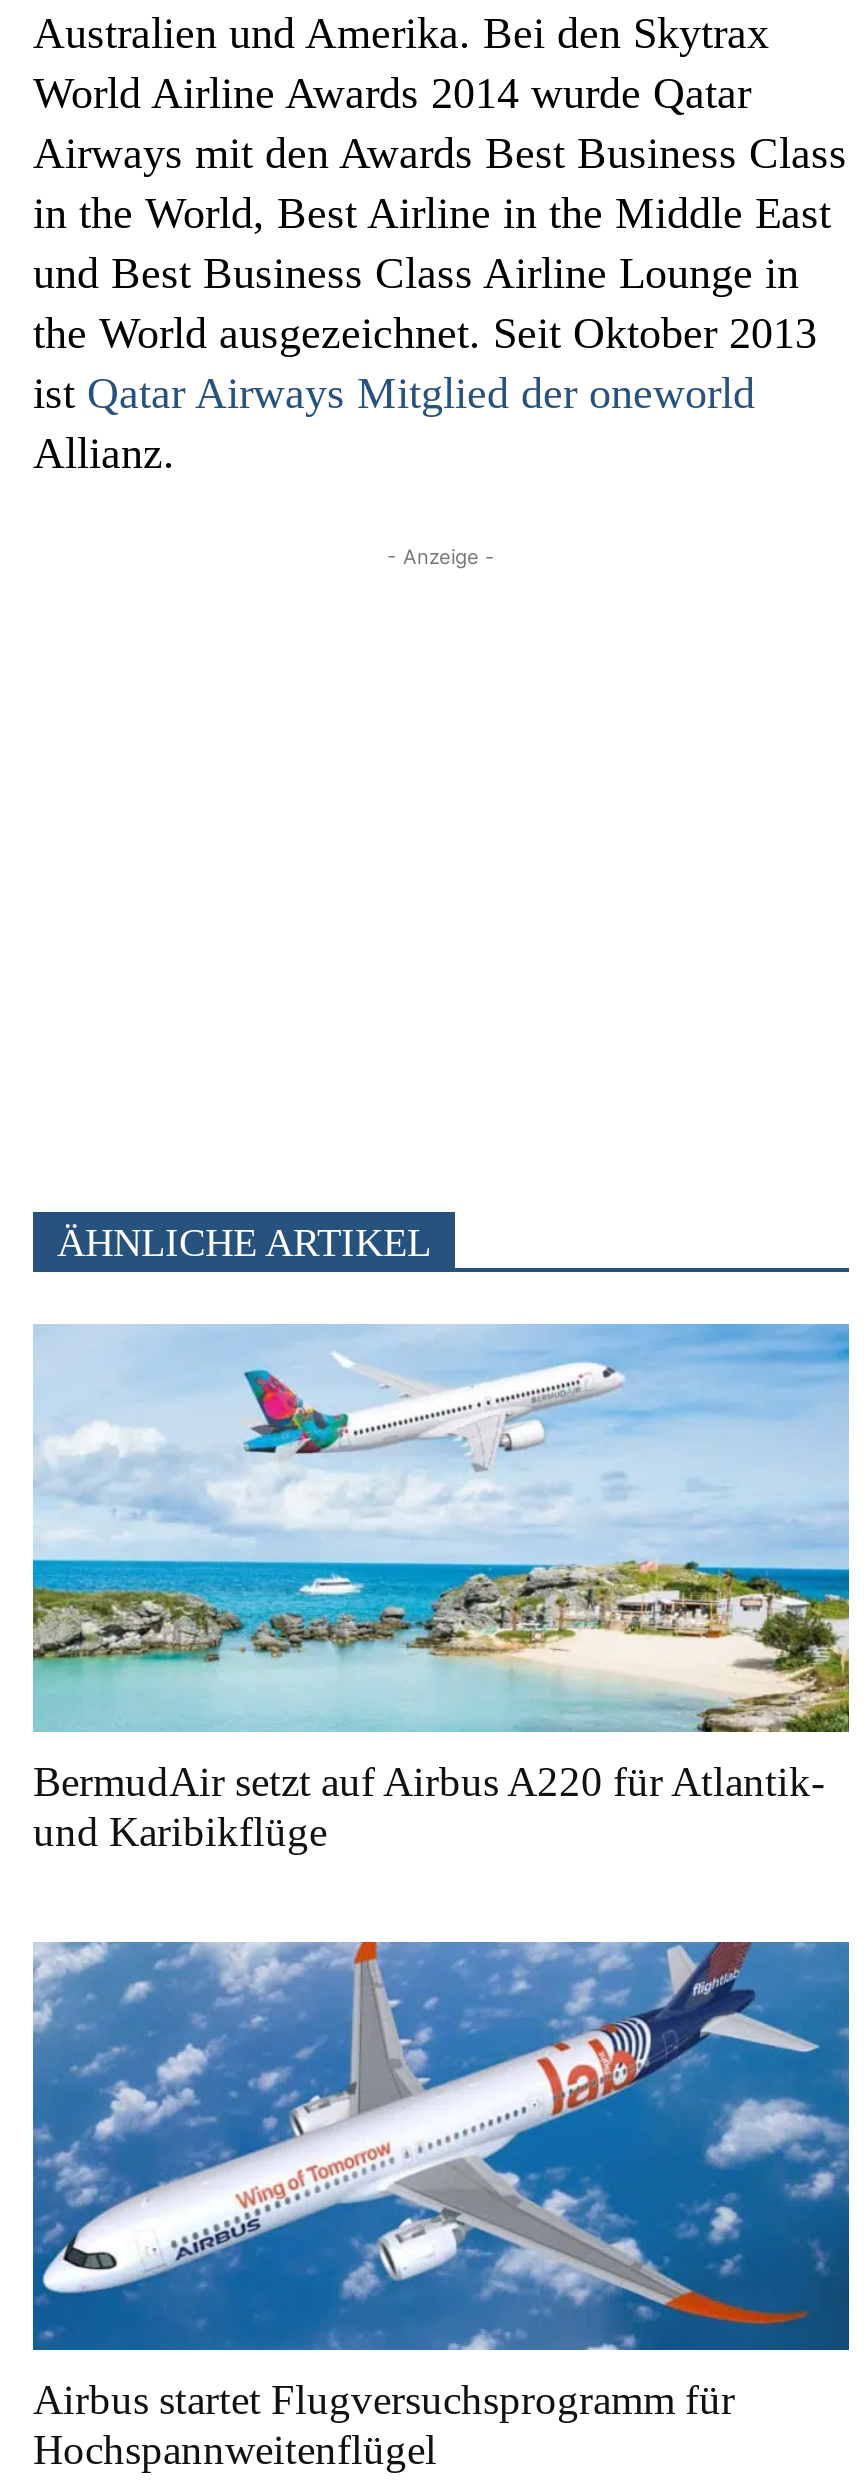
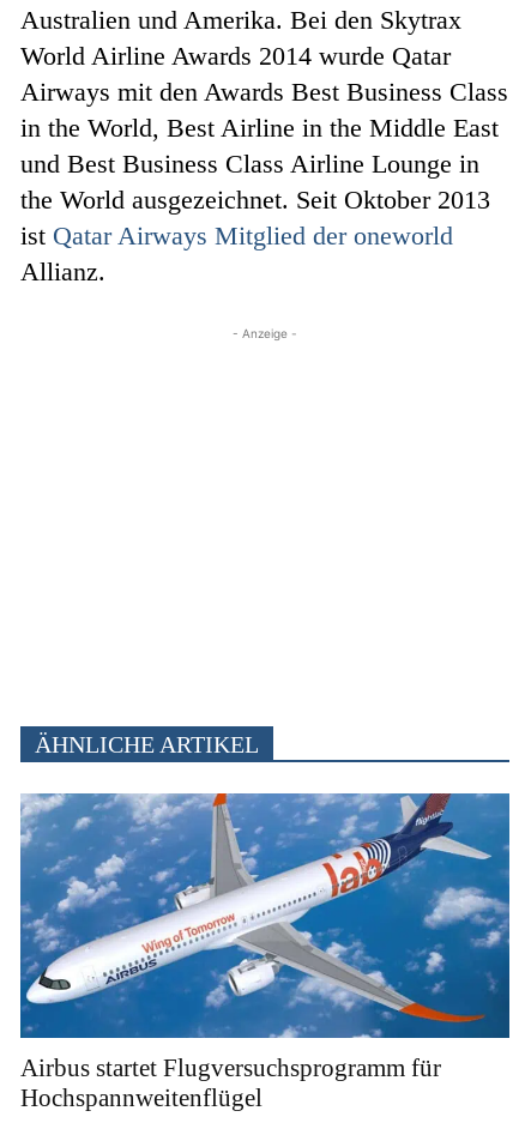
- [image]
- BermudAir setzt auf Airbus A220 für Atlantik-
- und Karibikflüge
